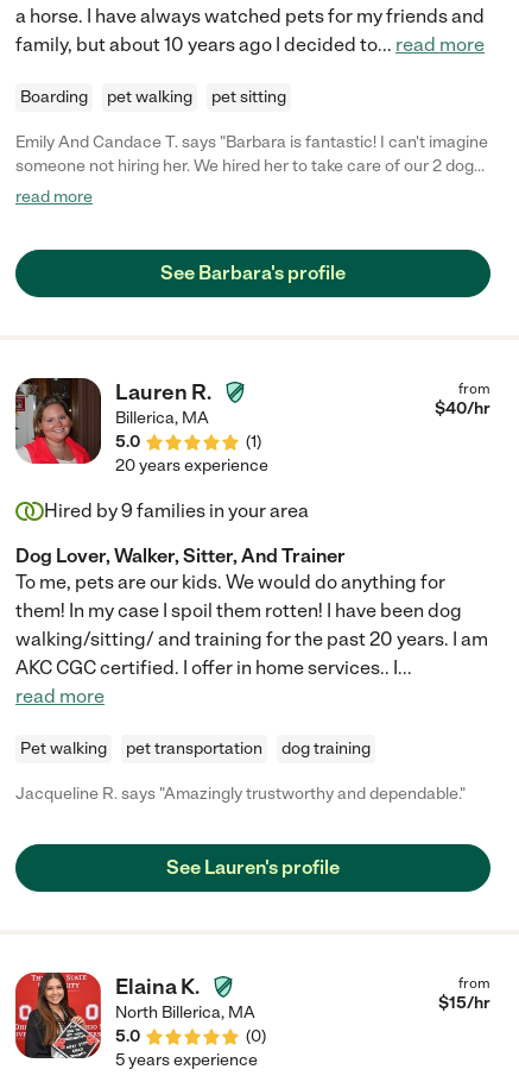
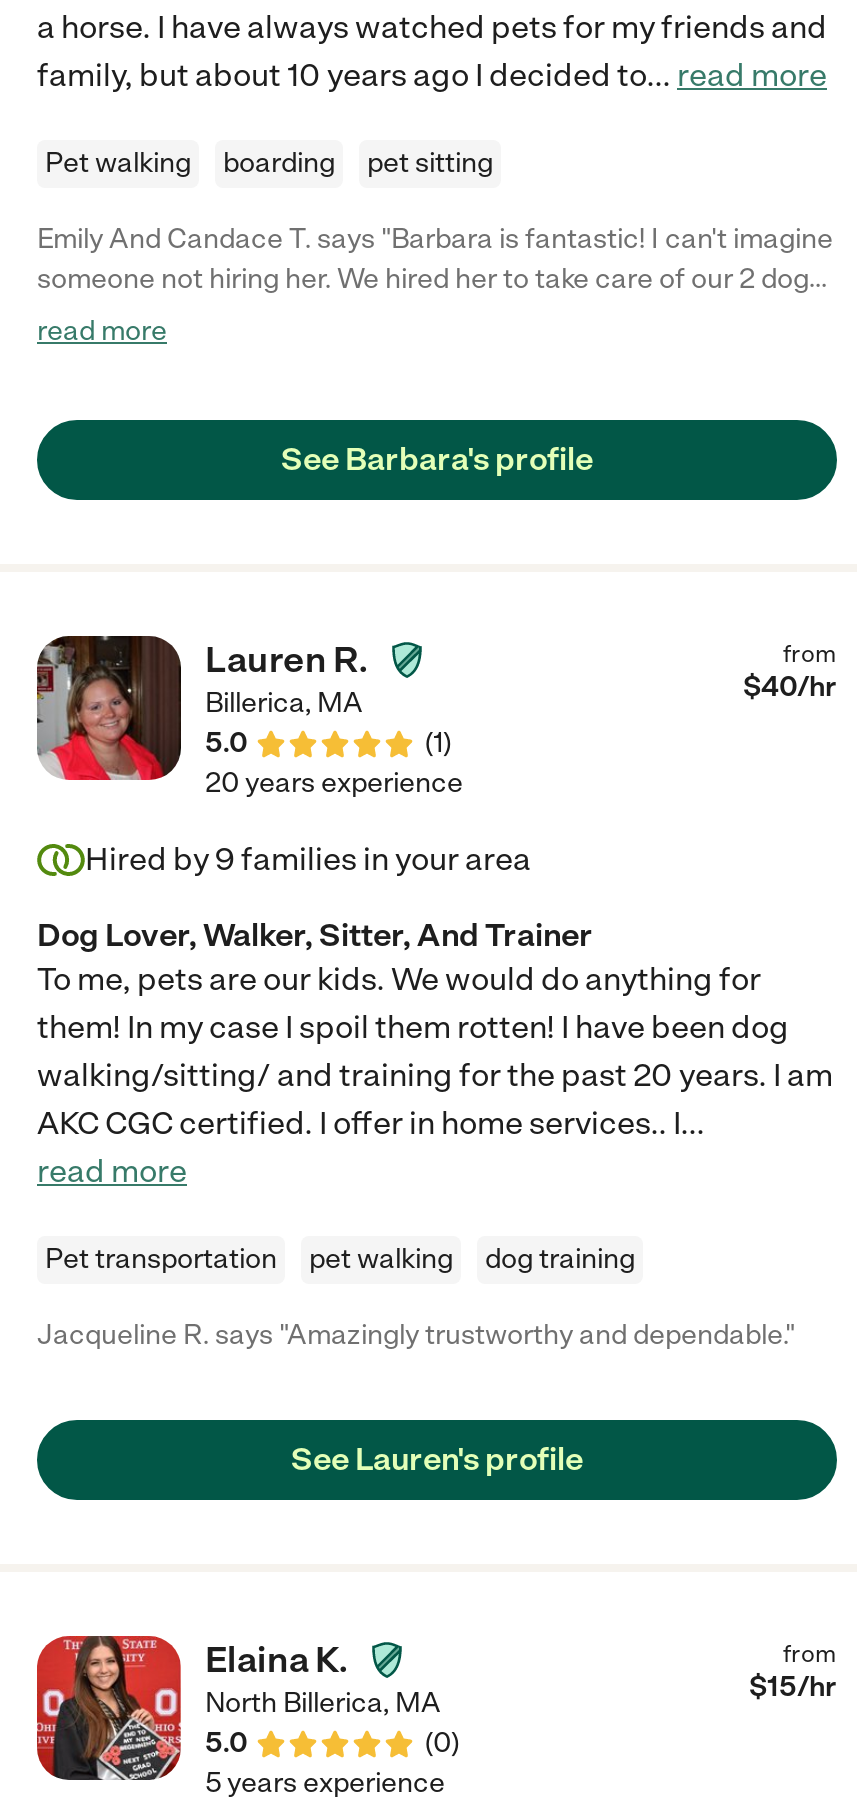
- Boarding
- pet walking
+ Pet walking
+ boarding

- Pet walking
+ Pet transportation

- pet transportation
+ pet walking
